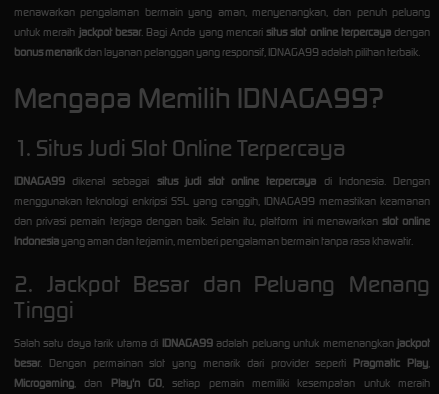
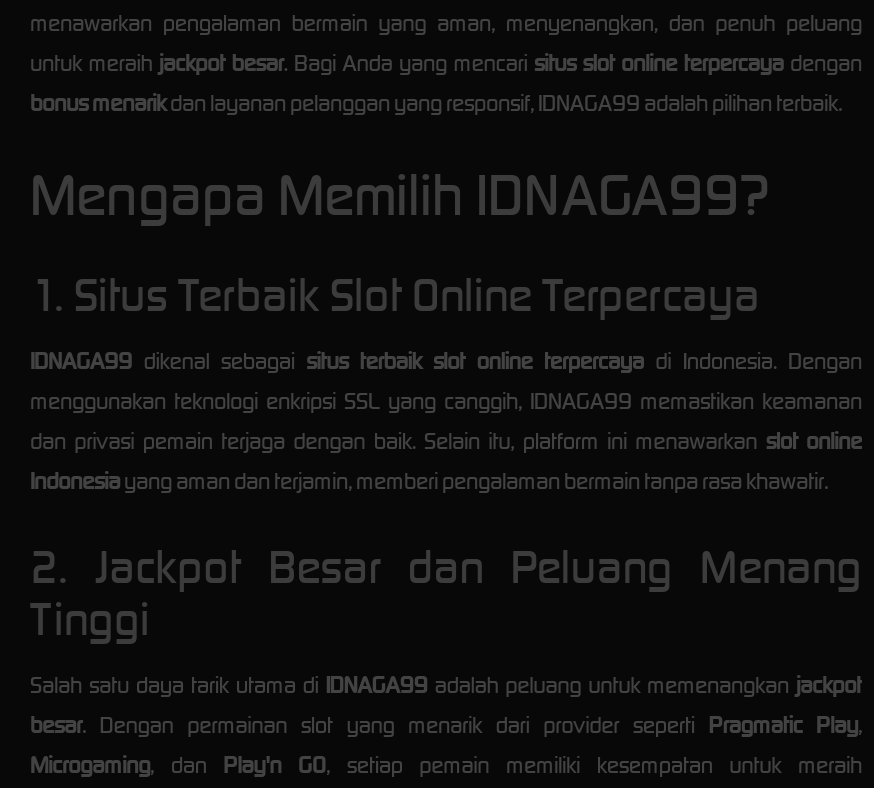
- 1. Situs Judi Slot Online Terpercaya
+ 1. Situs Terbaik Slot Online Terpercaya

- IDNAGA99 dikenal sebagai situs judi slot online terpercaya di Indonesia. Dengan
+ IDNAGA99 dikenal sebagai situs terbaik slot online terpercaya di Indonesia. Dengan
